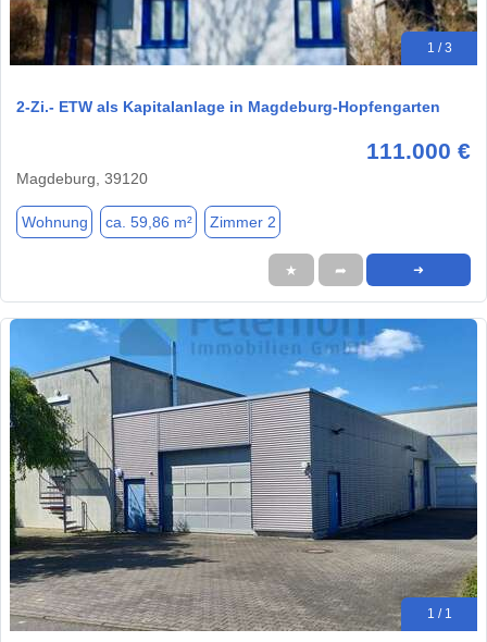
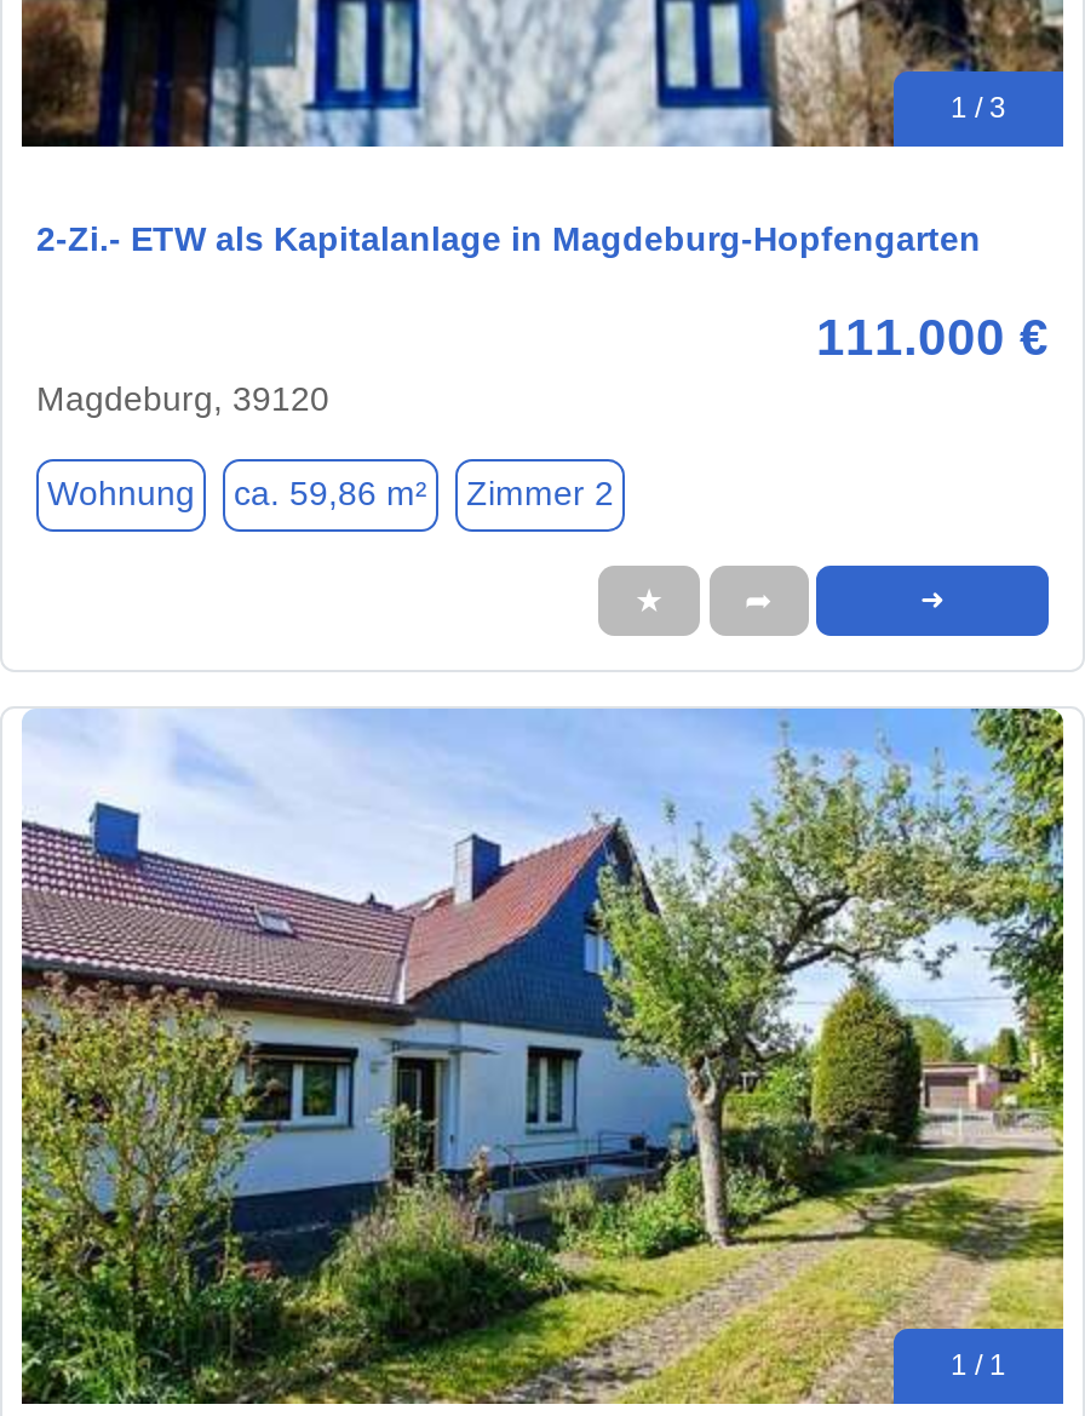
- [image]
+ [image]
